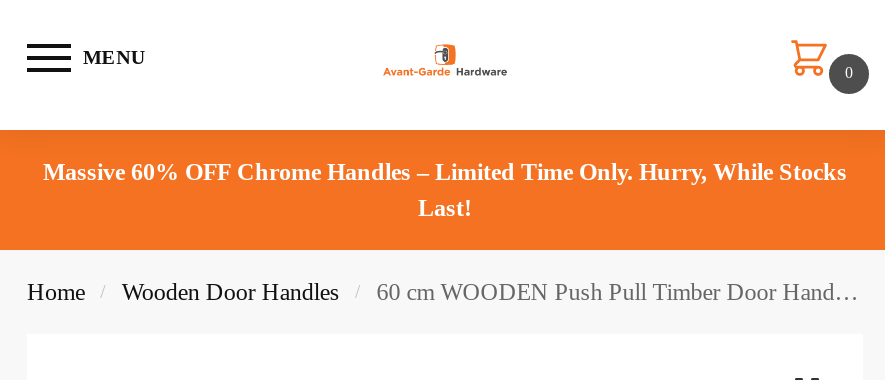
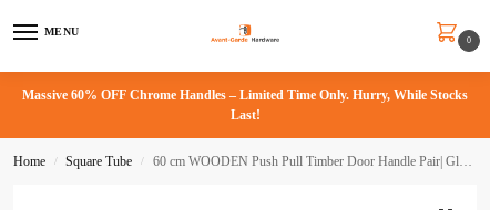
- Wooden Door Handles
+ Square Tube
